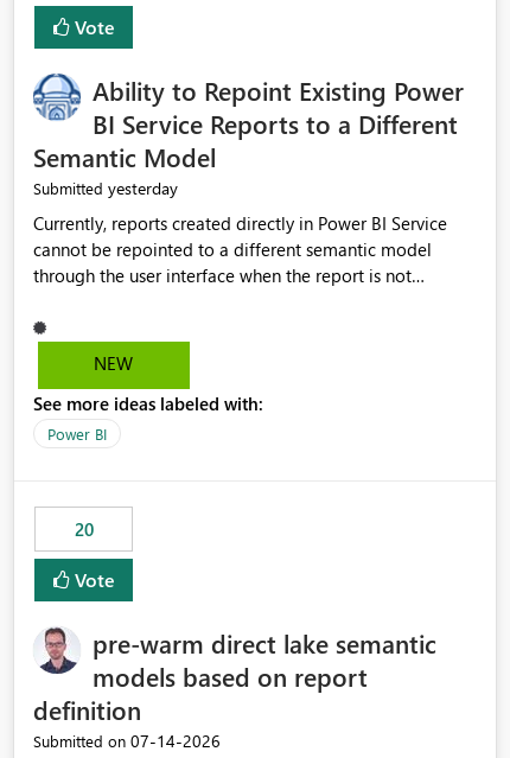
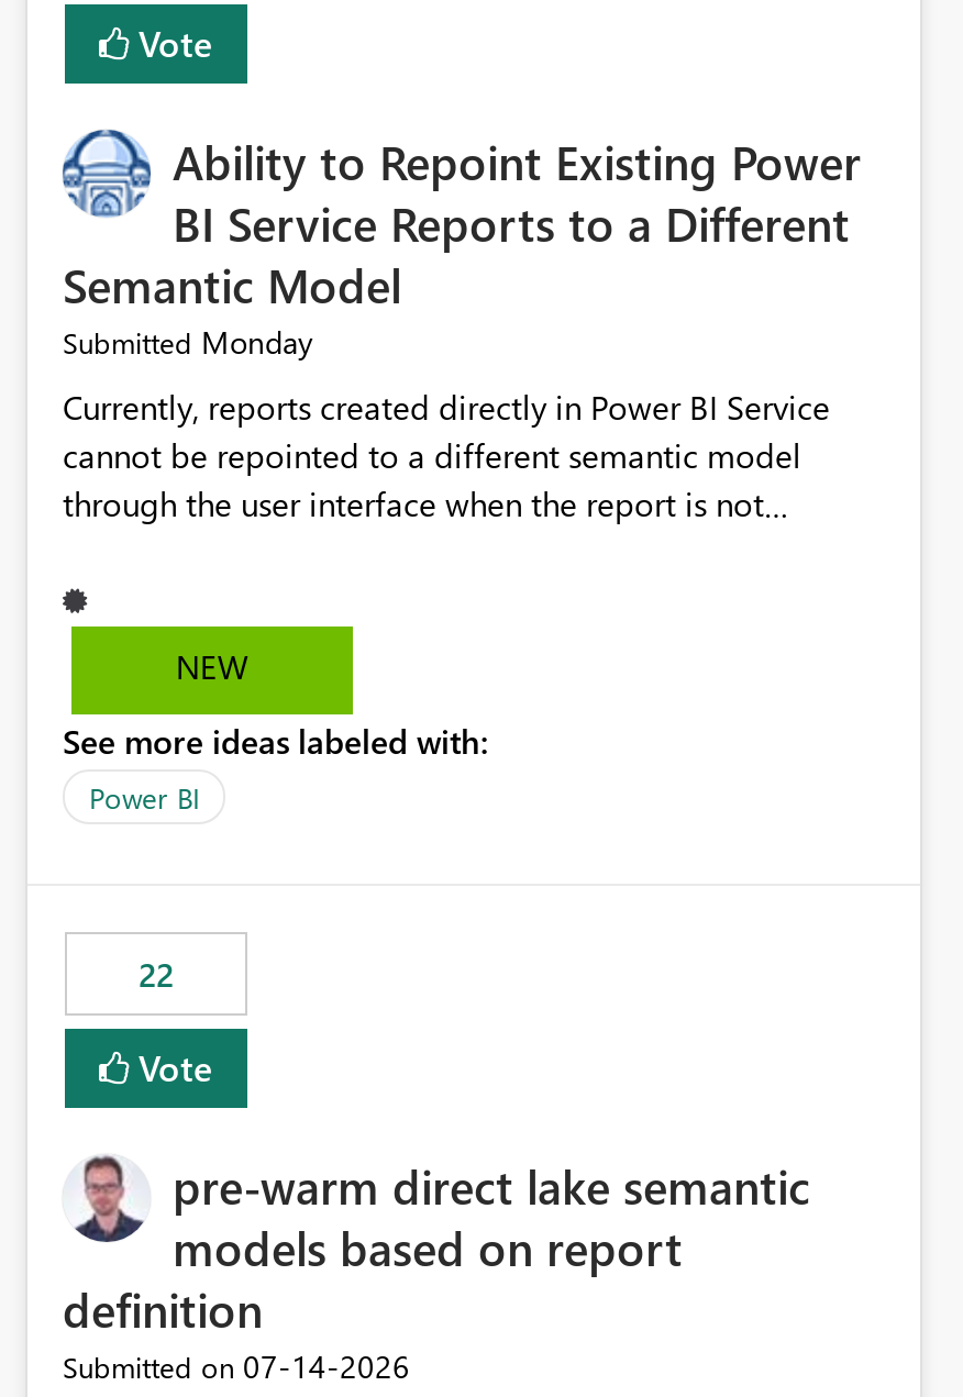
- Submitted yesterday
+ Submitted Monday

- 20
+ 22
